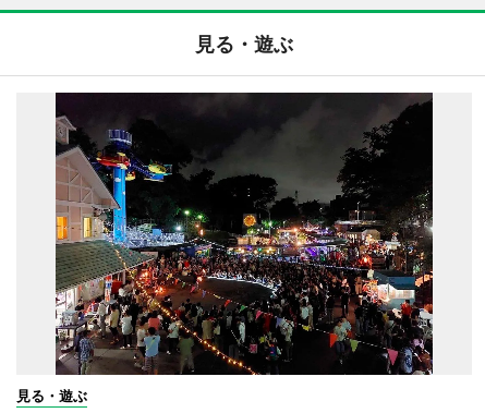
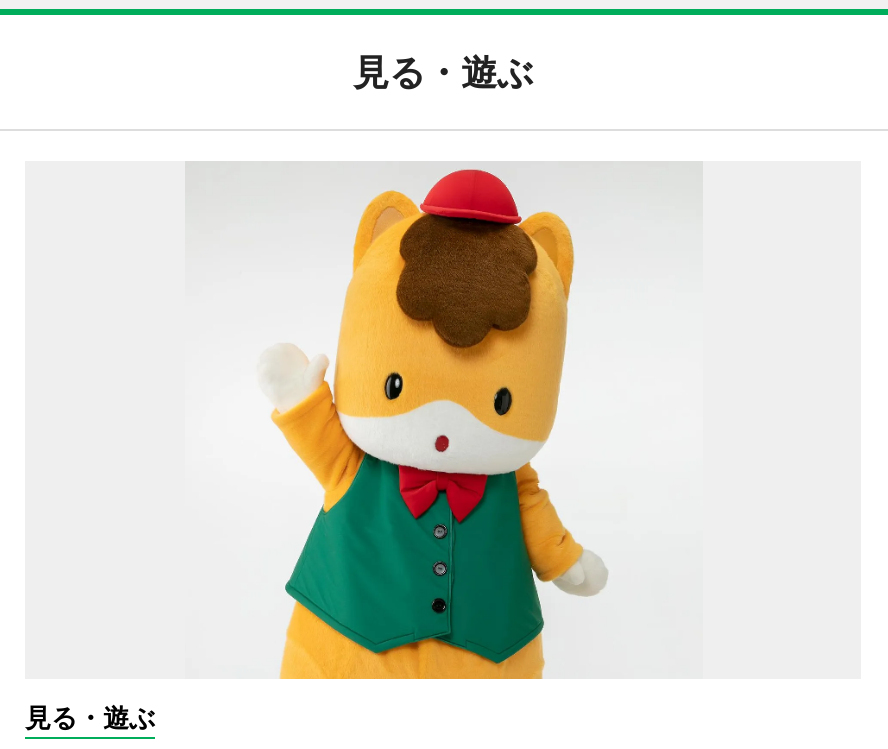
- [image]
+ [image]
